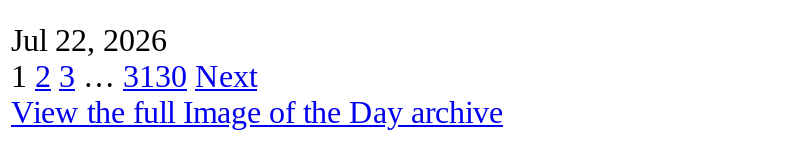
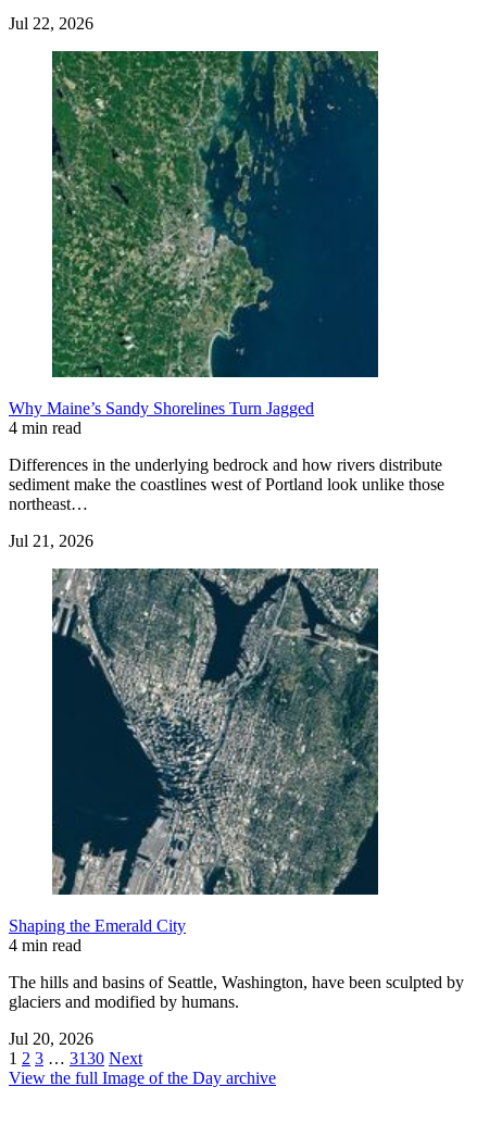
+ [image]
+ Why Maine’s Sandy Shorelines Turn Jagged
+ 4 min read
+ Differences in the underlying bedrock and how rivers distribute
+ sediment make the coastlines west of Portland look unlike those
+ northeast…
+ Jul 21, 2026

+ [image]
+ Shaping the Emerald City
+ 4 min read
+ The hills and basins of Seattle, Washington, have been sculpted by
+ glaciers and modified by humans.
+ Jul 20, 2026
